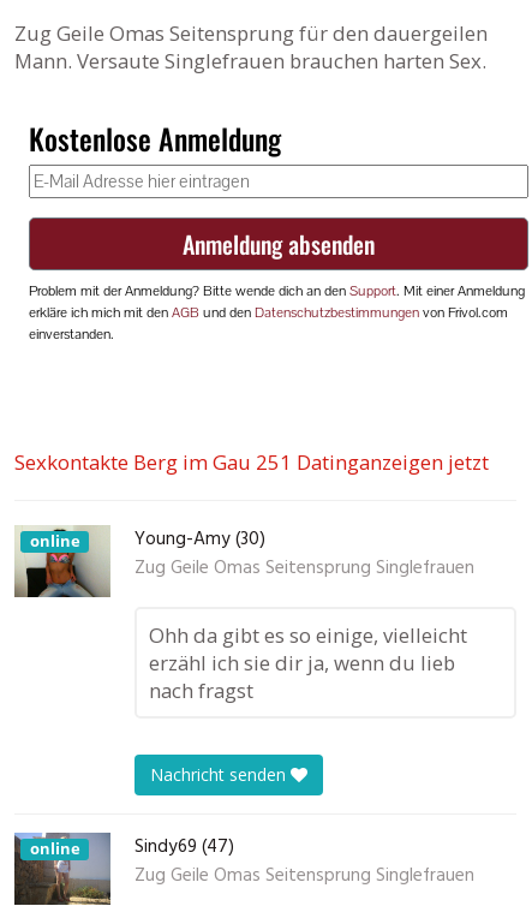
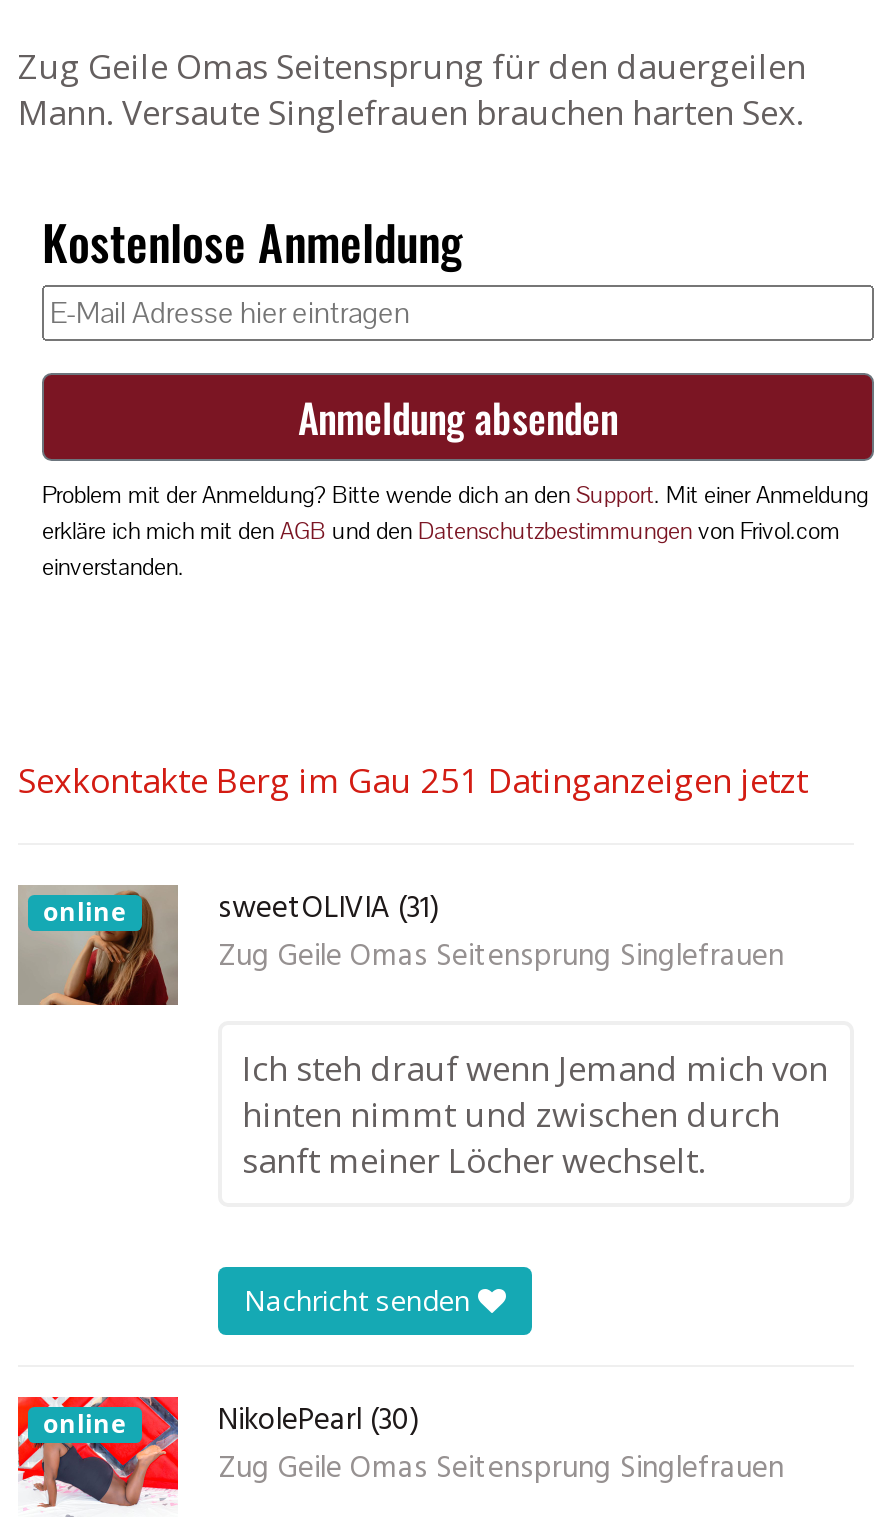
- [image]
- Young-Amy (30)
+ [image]
+ sweetOLIVIA (31)

- Ohh da gibt es so einige, vielleicht
- erzähl ich sie dir ja, wenn du lieb
- nach fragst
+ Ich steh drauf wenn Jemand mich von
+ hinten nimmt und zwischen durch
+ sanft meiner Löcher wechselt.

- [image]
- Sindy69 (47)
+ [image]
+ NikolePearl (30)
